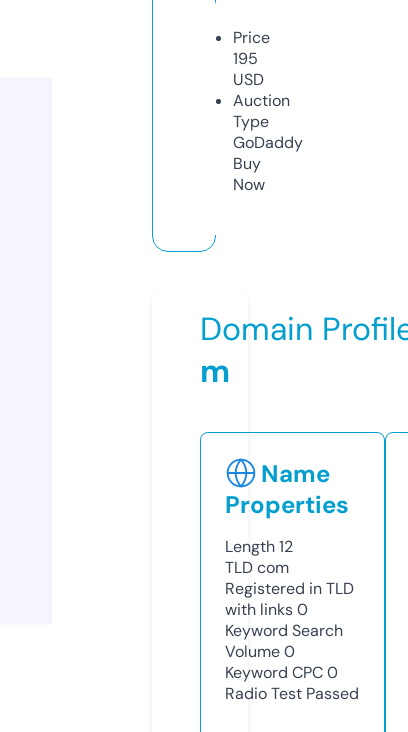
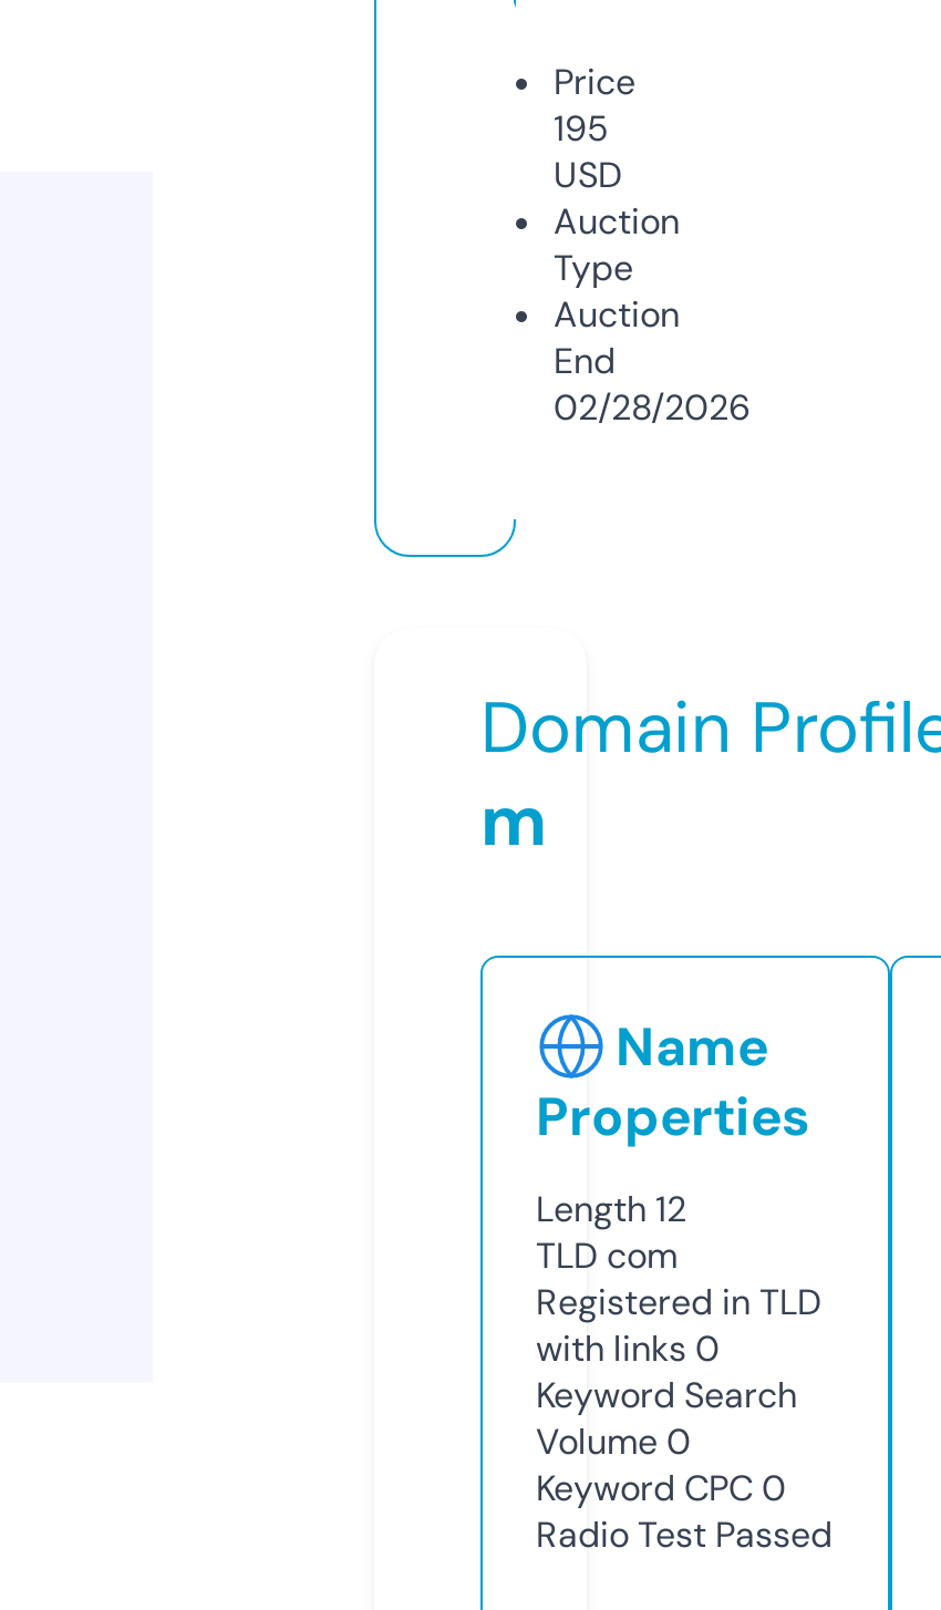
- GoDaddy
- Buy
- Now
+ Auction
+ End
+ 02/28/2026
